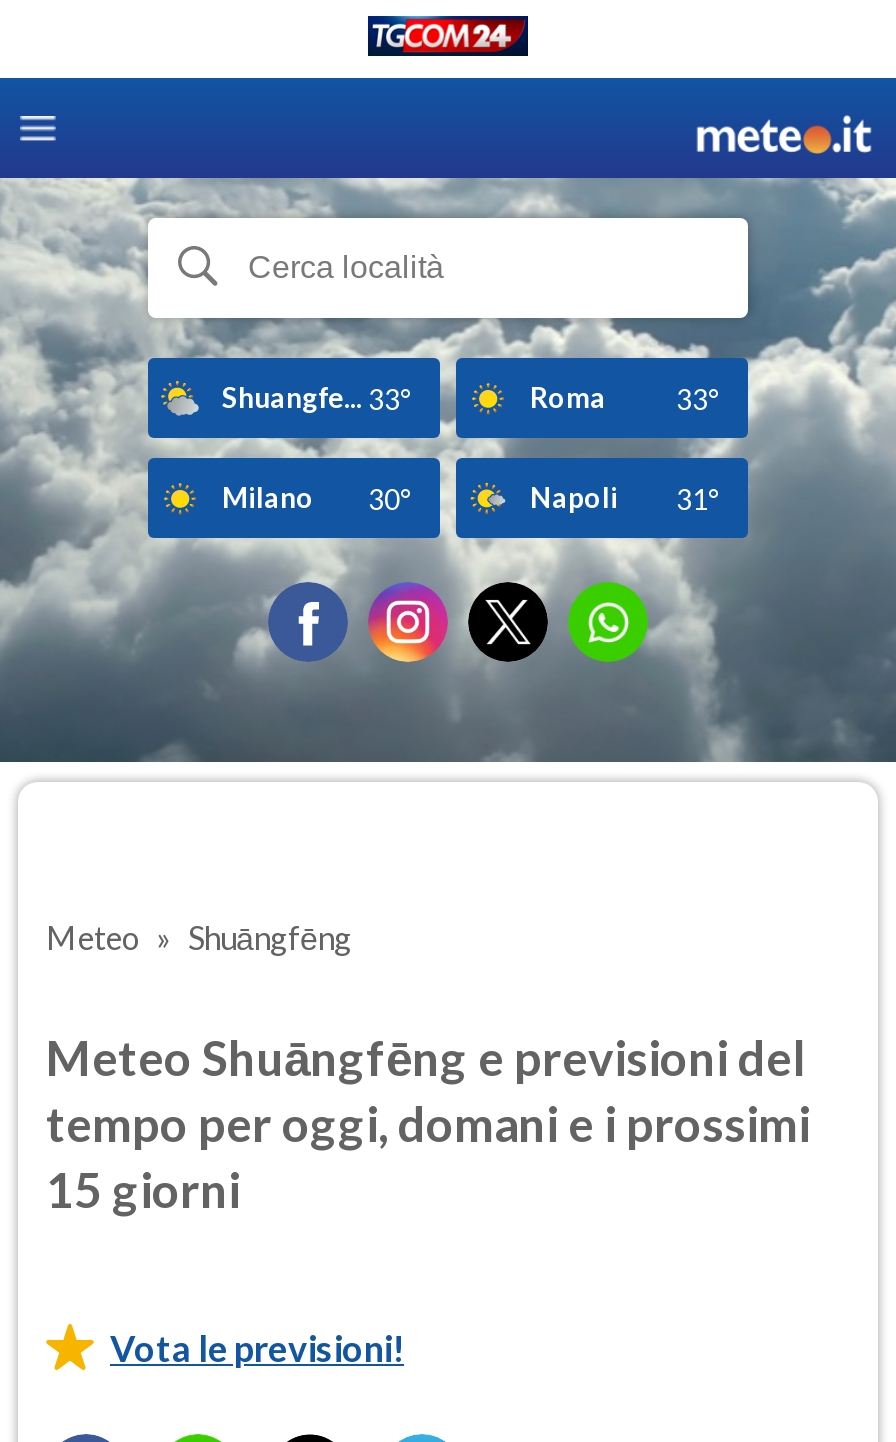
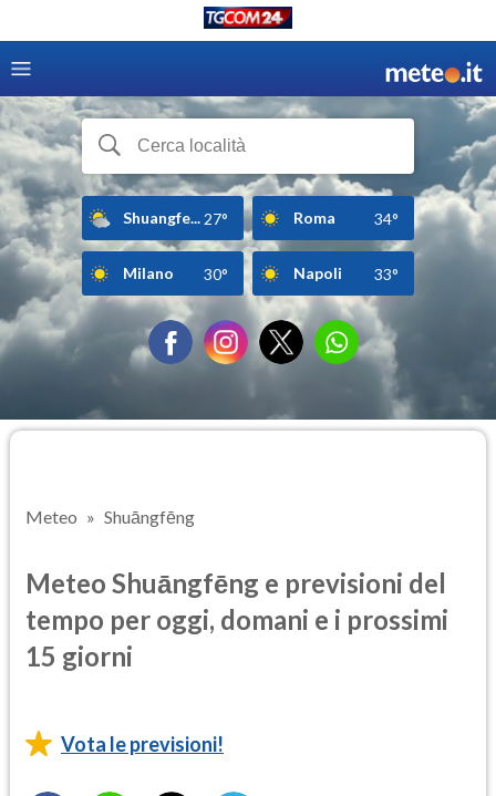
- Shuangfe... 33°
+ Shuangfe... 27°

- 33°
+ 34°

- Napoli 31°
+ Napoli 33°
